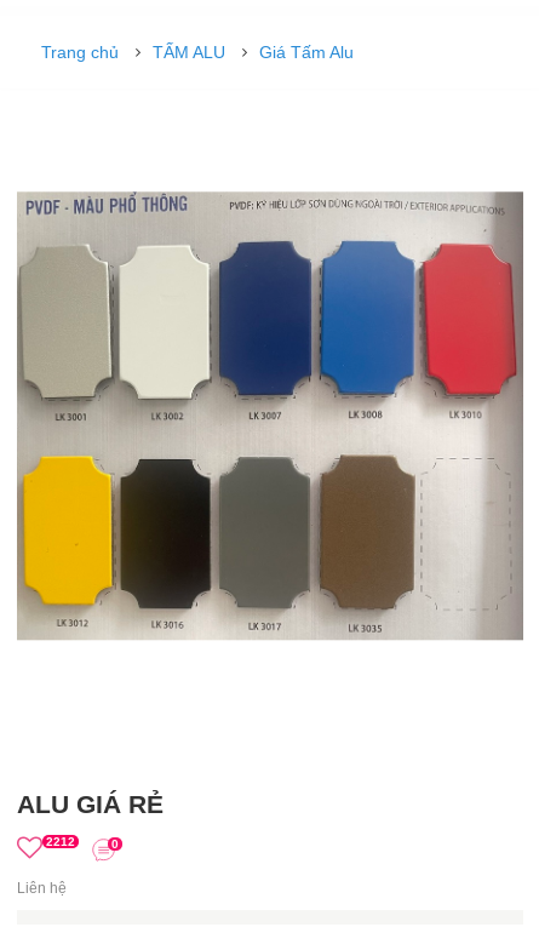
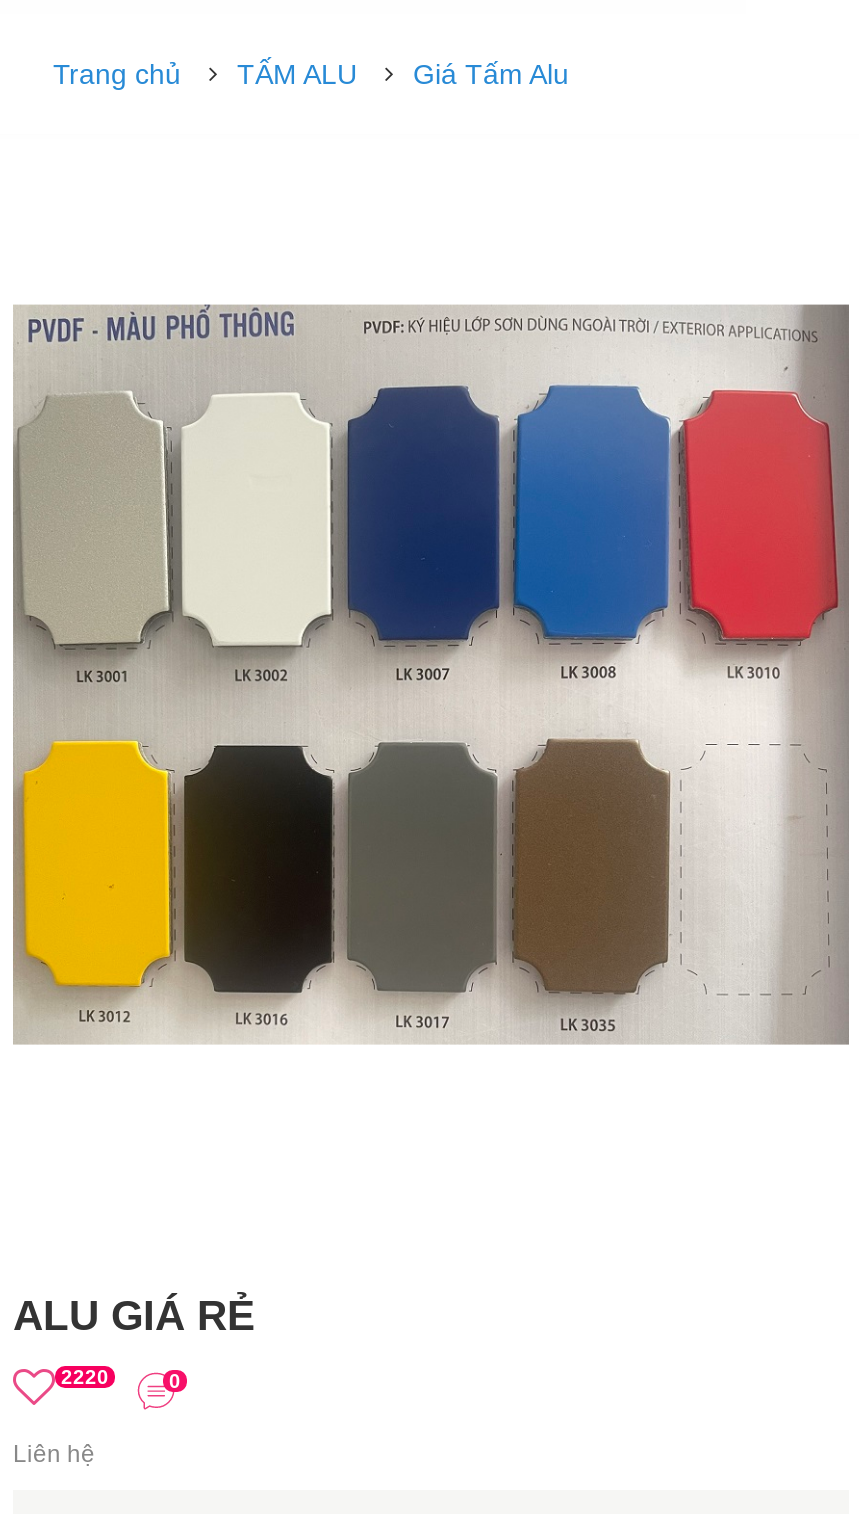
- 2212
+ 2220
